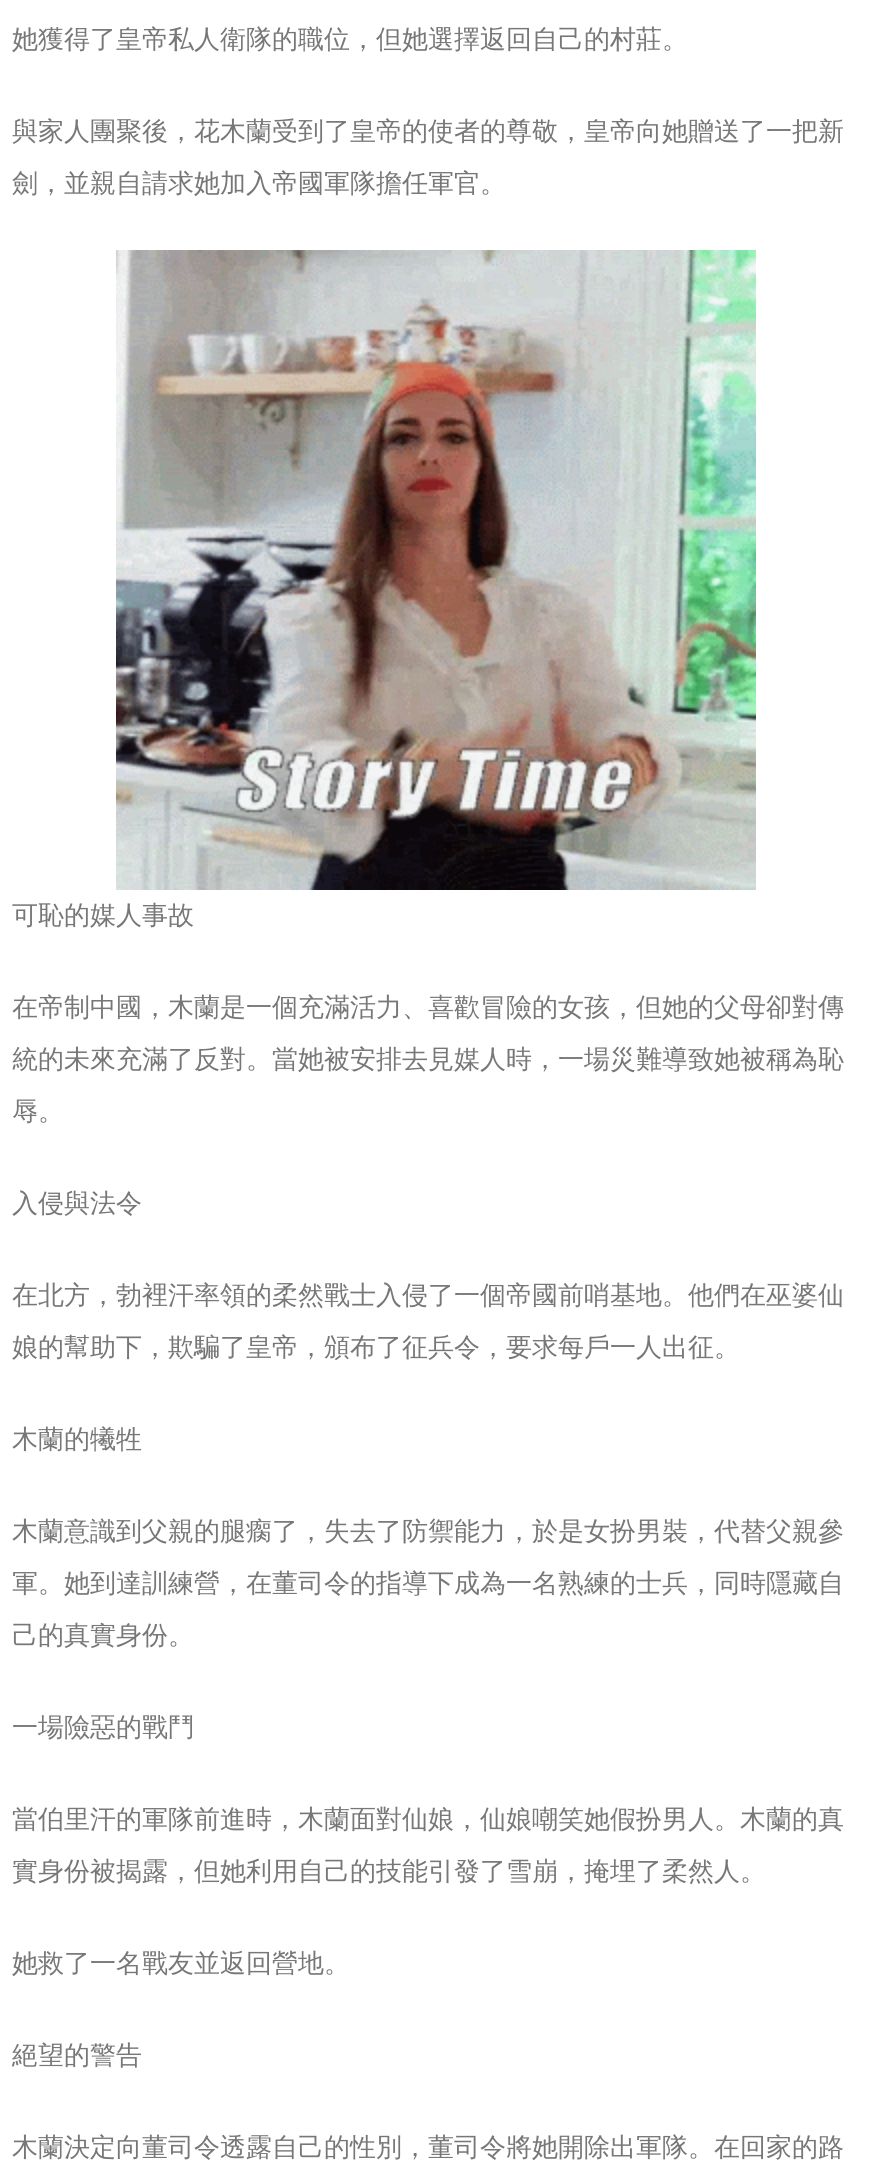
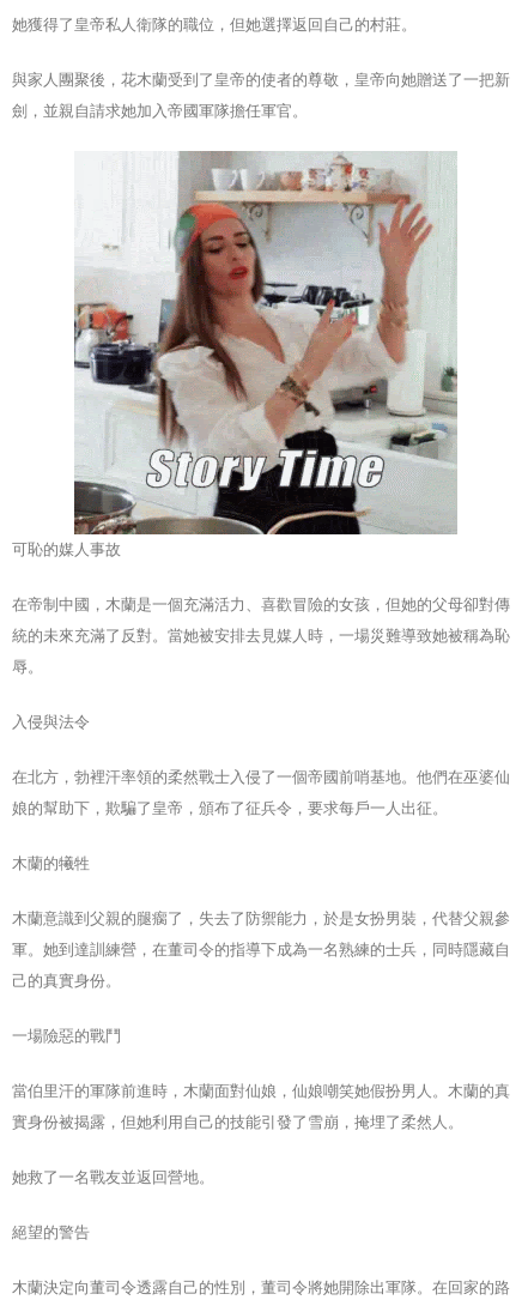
- [image]
+ [image]
